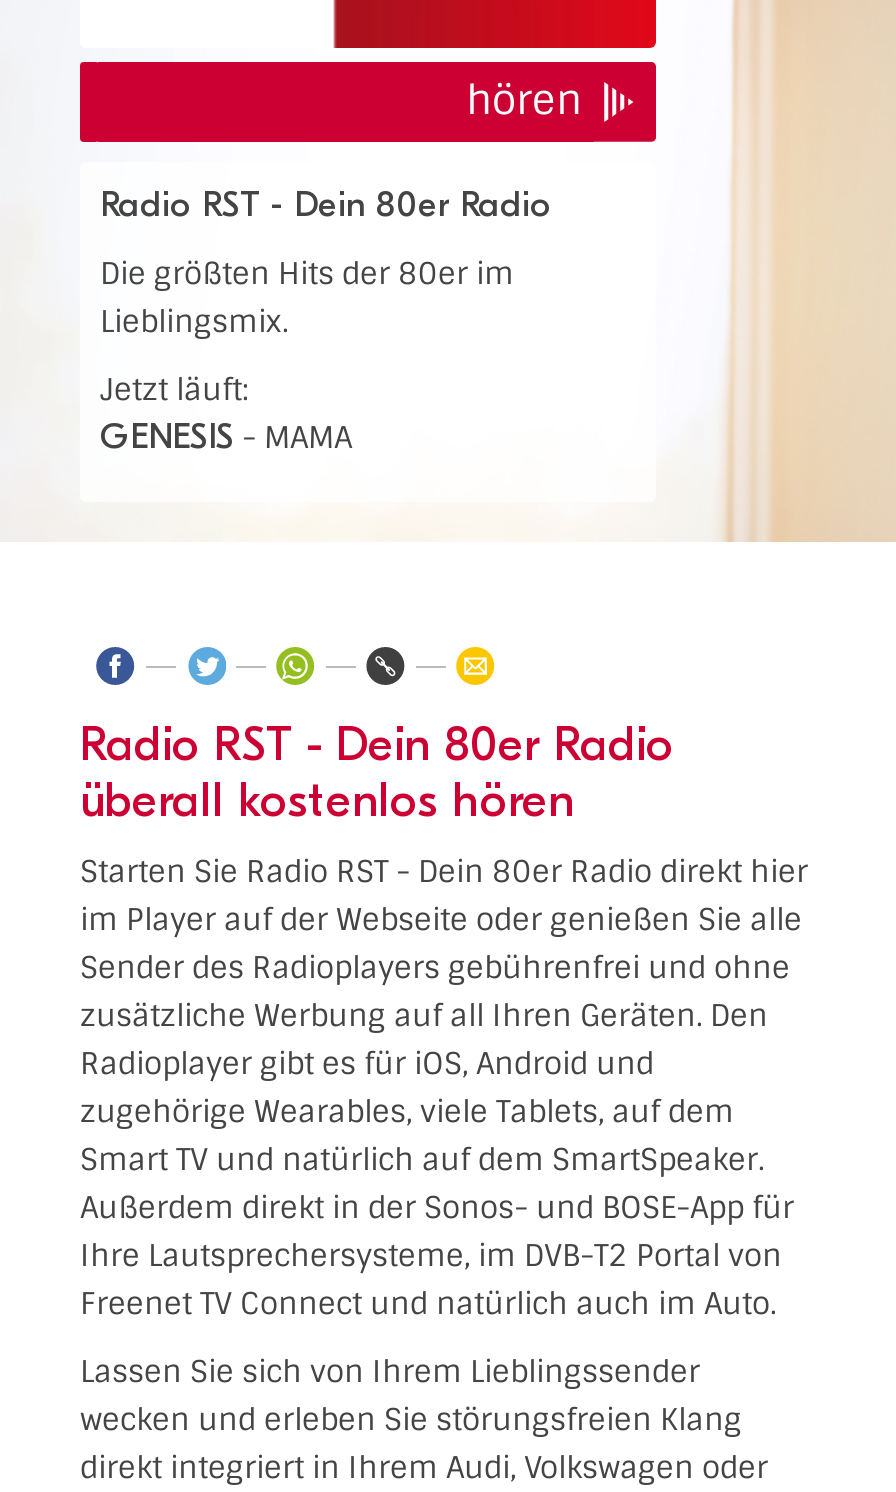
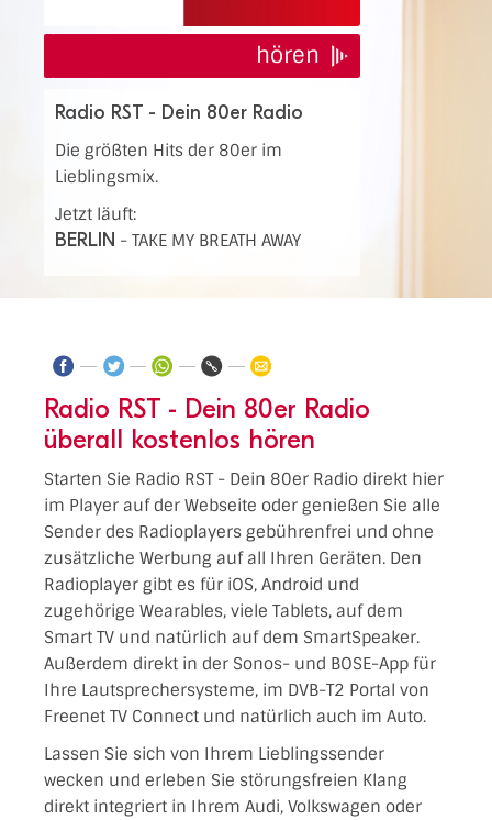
- GENESIS - MAMA
+ BERLIN - TAKE MY BREATH AWAY
